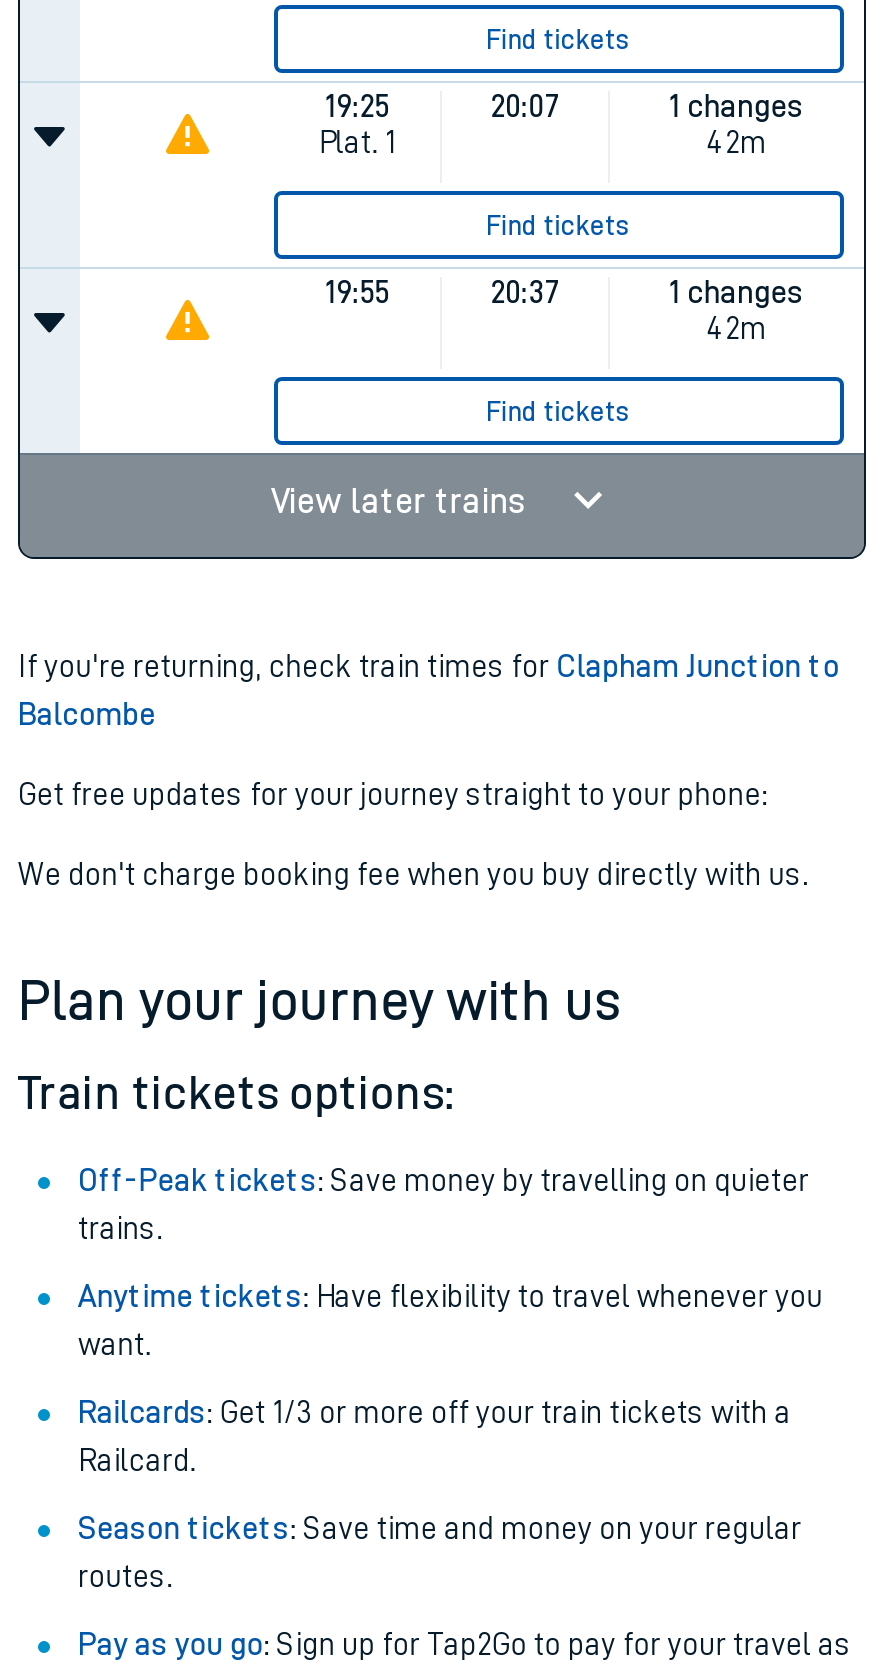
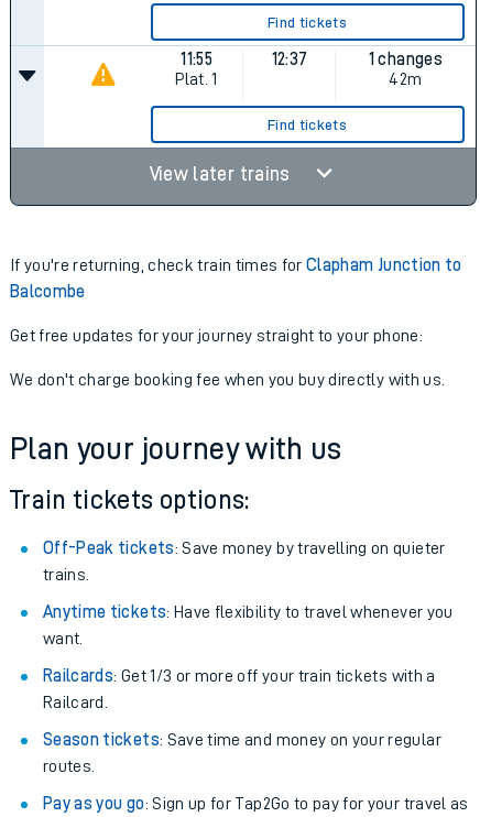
- 19:25
+ 11:55

- 20:07
- 1 changes
- 42m
- Find tickets
- 19:55
- 20:37
+ 12:37
